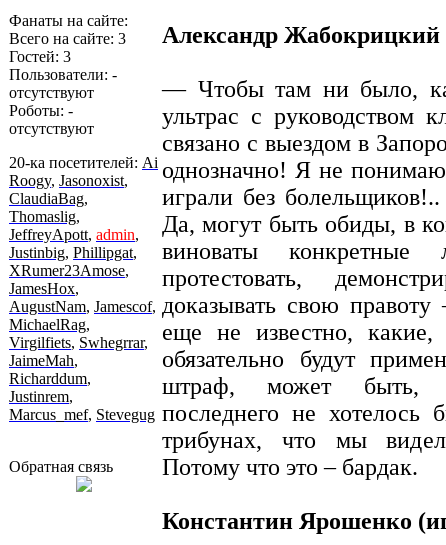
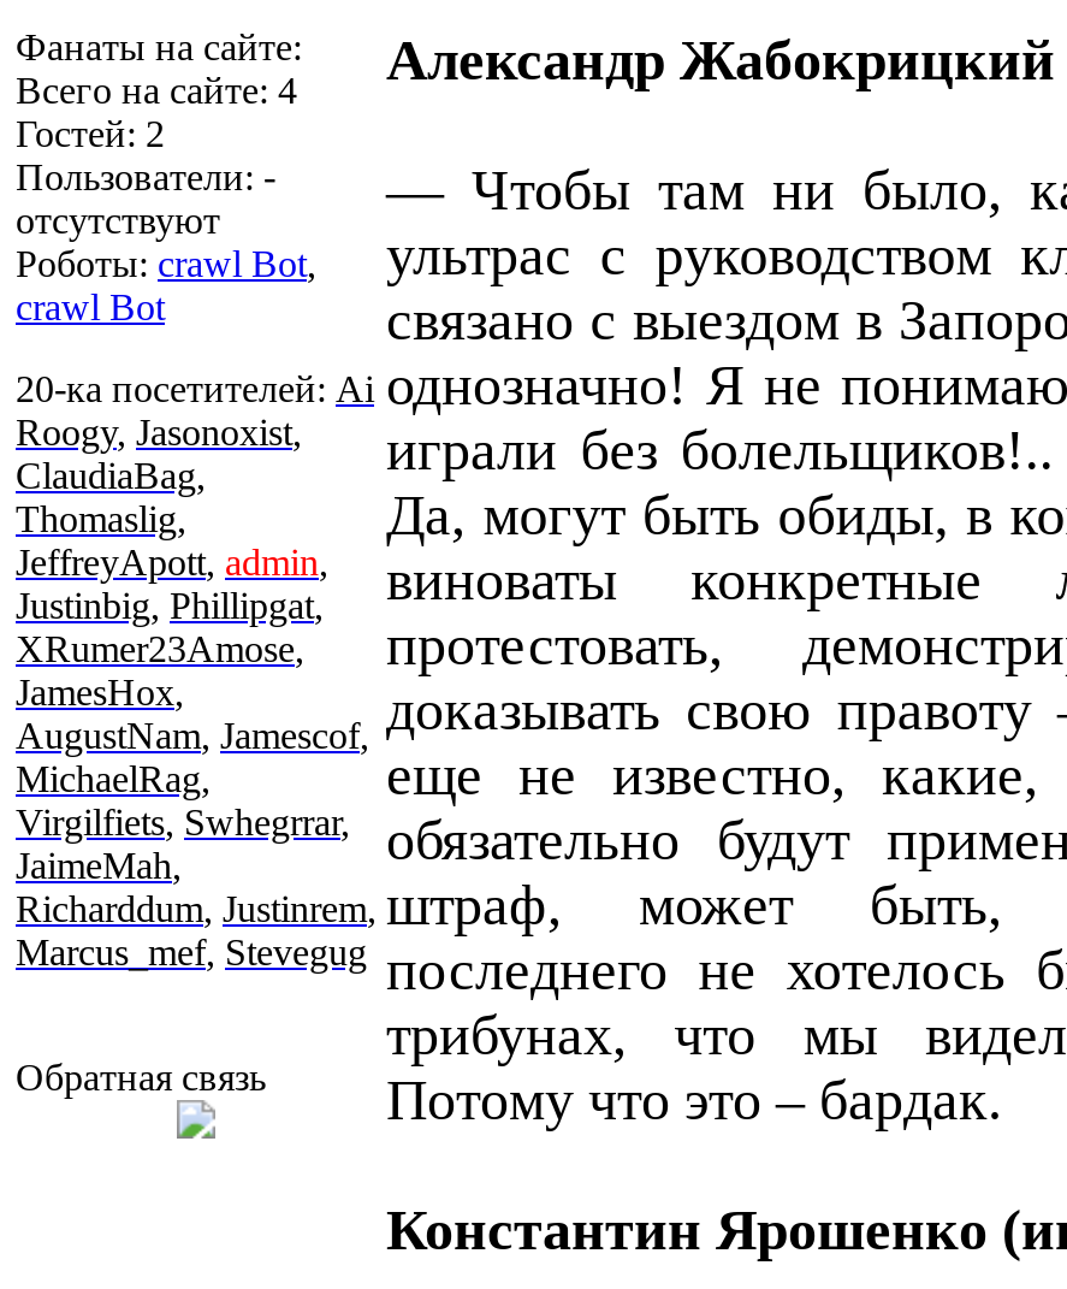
- Всего на сайте: 3
+ Всего на сайте: 4

- Гостей: 3
+ Гостей: 2

- Роботы: -
- отсутствуют
+ Роботы: crawl Bot,
+ crawl Bot
